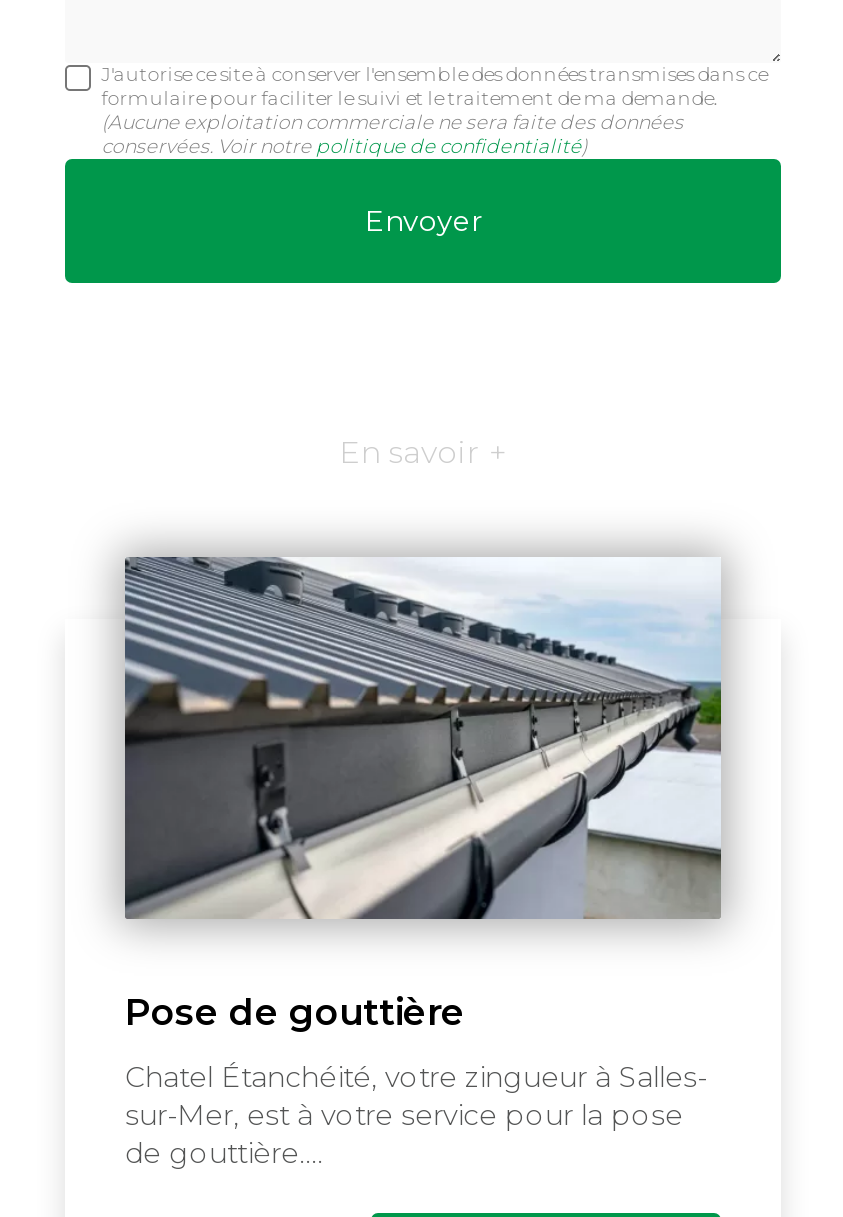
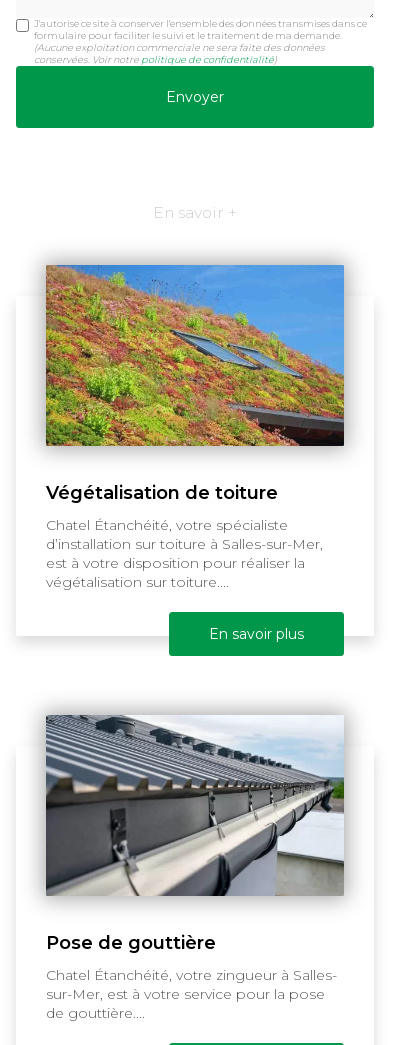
+ [image]
+ Végétalisation de toiture
+ Chatel Étanchéité, votre spécialiste
+ d’installation sur toiture à Salles-sur-Mer,
+ est à votre disposition pour réaliser la
+ végétalisation sur toiture....
+ En savoir plus
